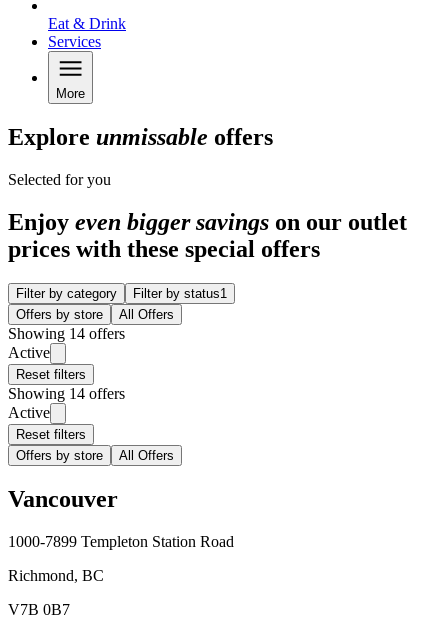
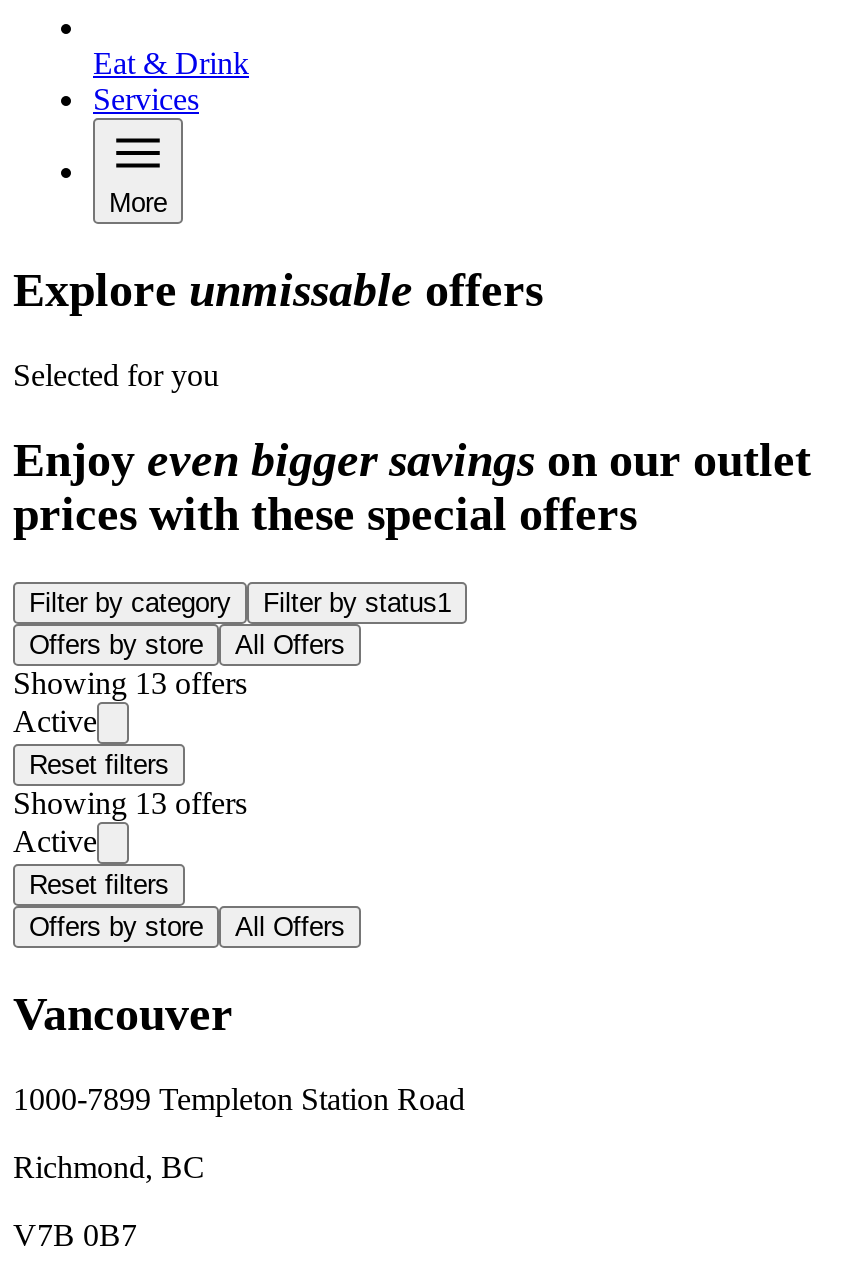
- Showing 14 offers
+ Showing 13 offers

- Showing 14 offers
+ Showing 13 offers
